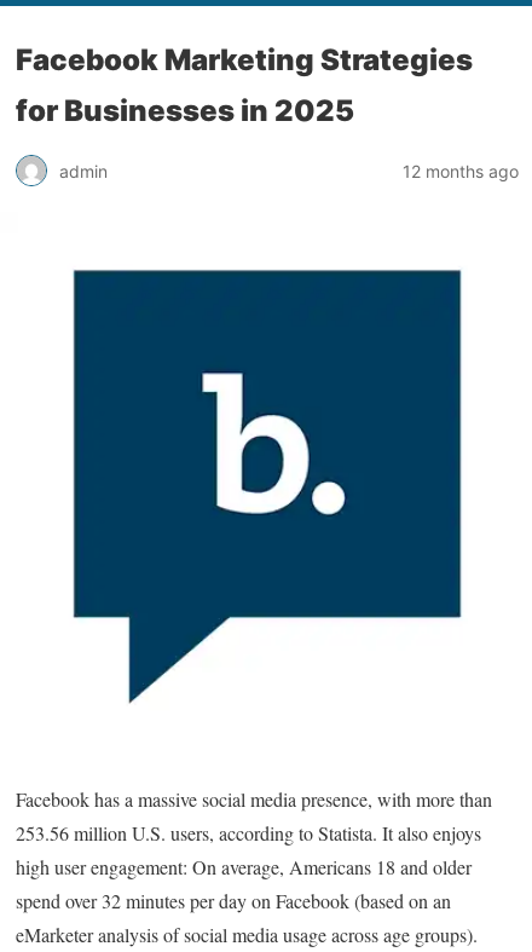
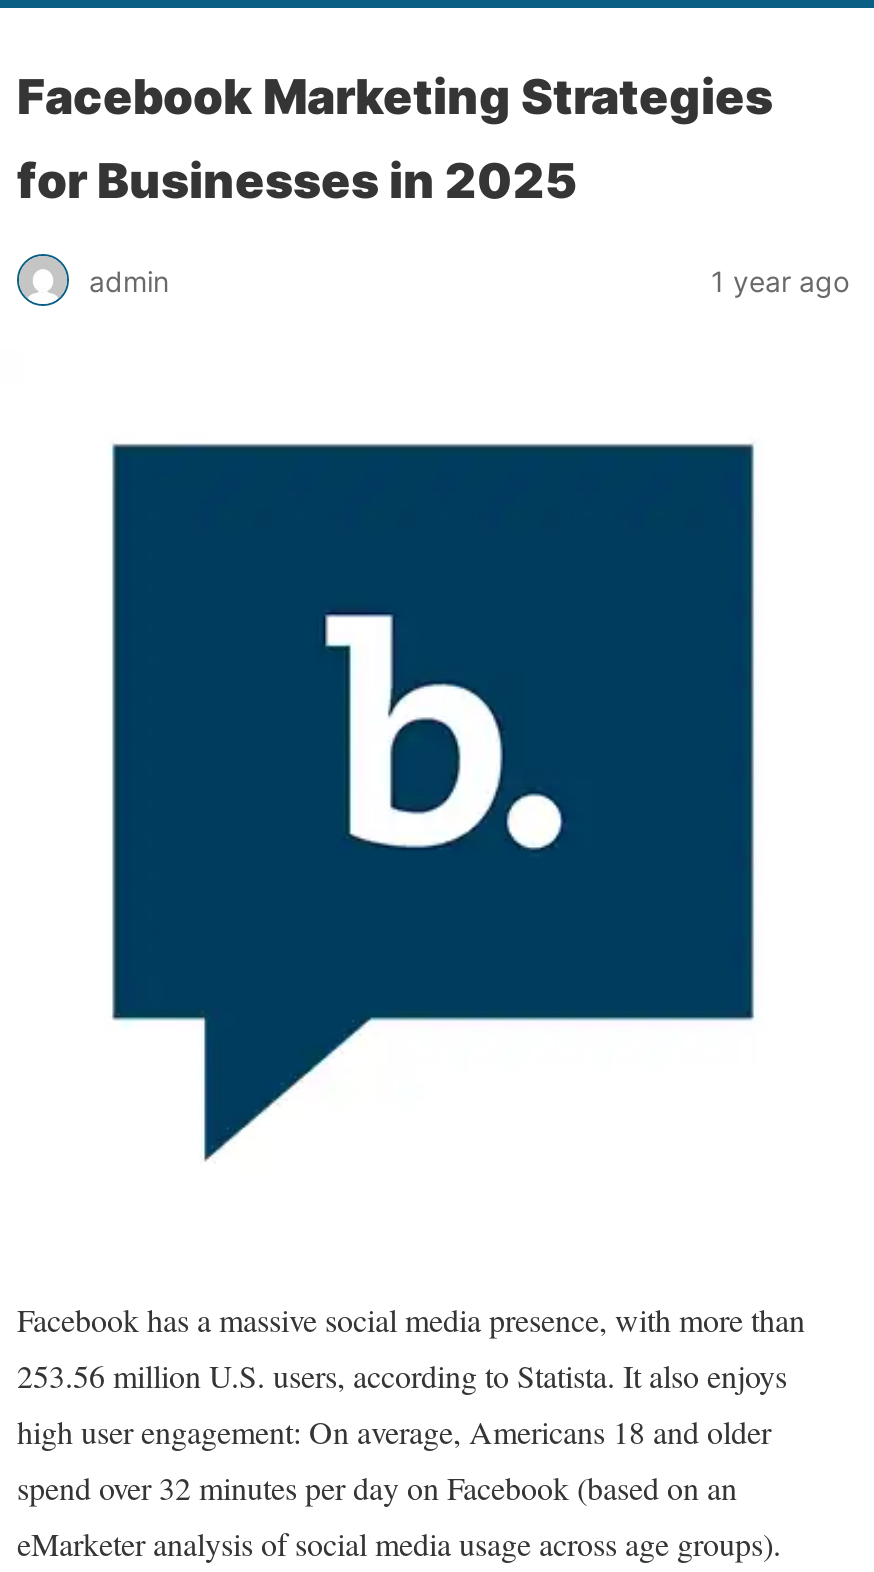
- 12 months ago
+ 1 year ago
